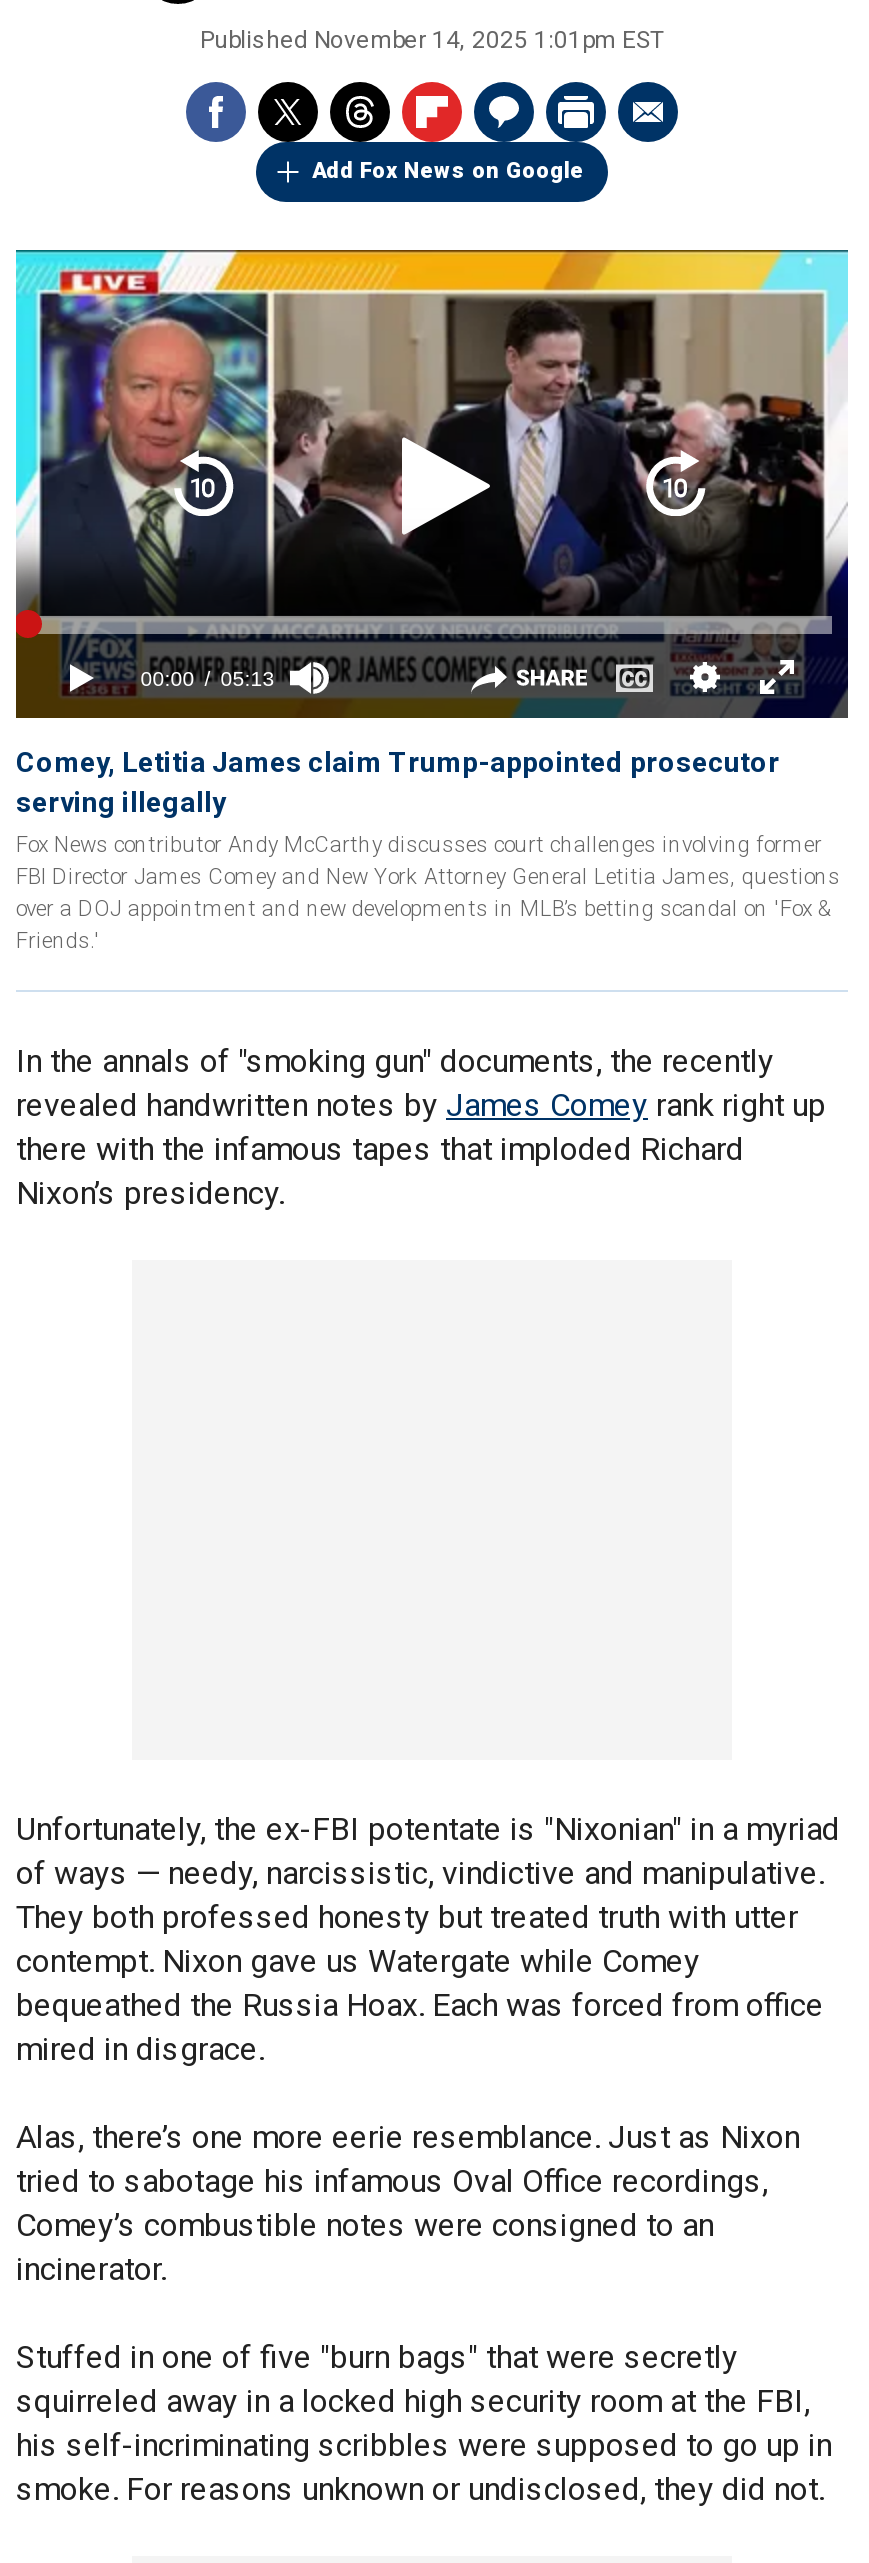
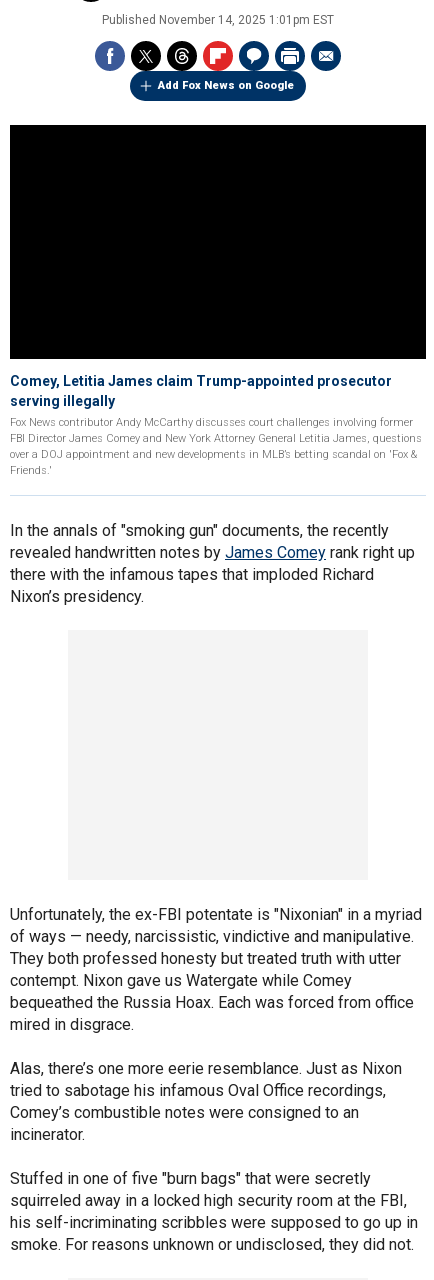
- [image]
